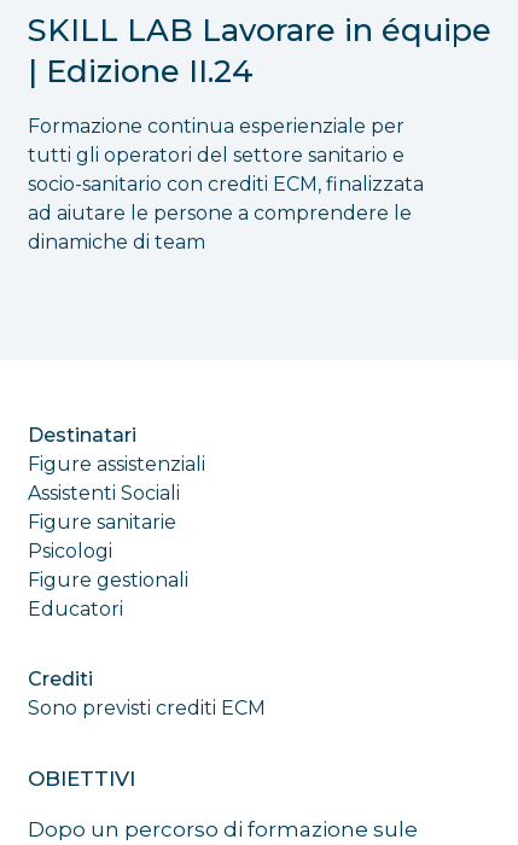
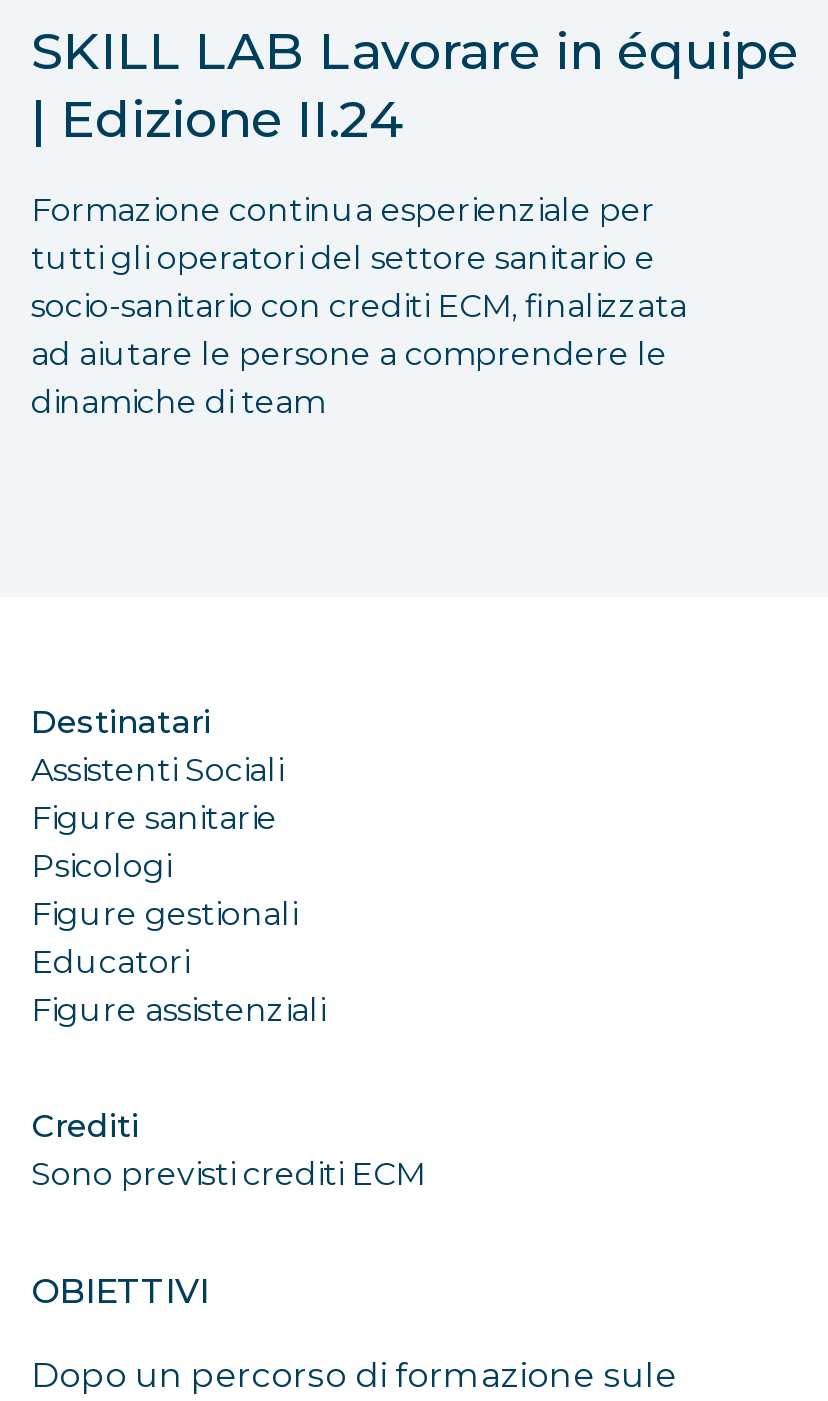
moved down: Figure assistenziali

moved up: Assistenti Sociali | Figure sanitarie | Psicologi | Figure gestionali | Educatori
